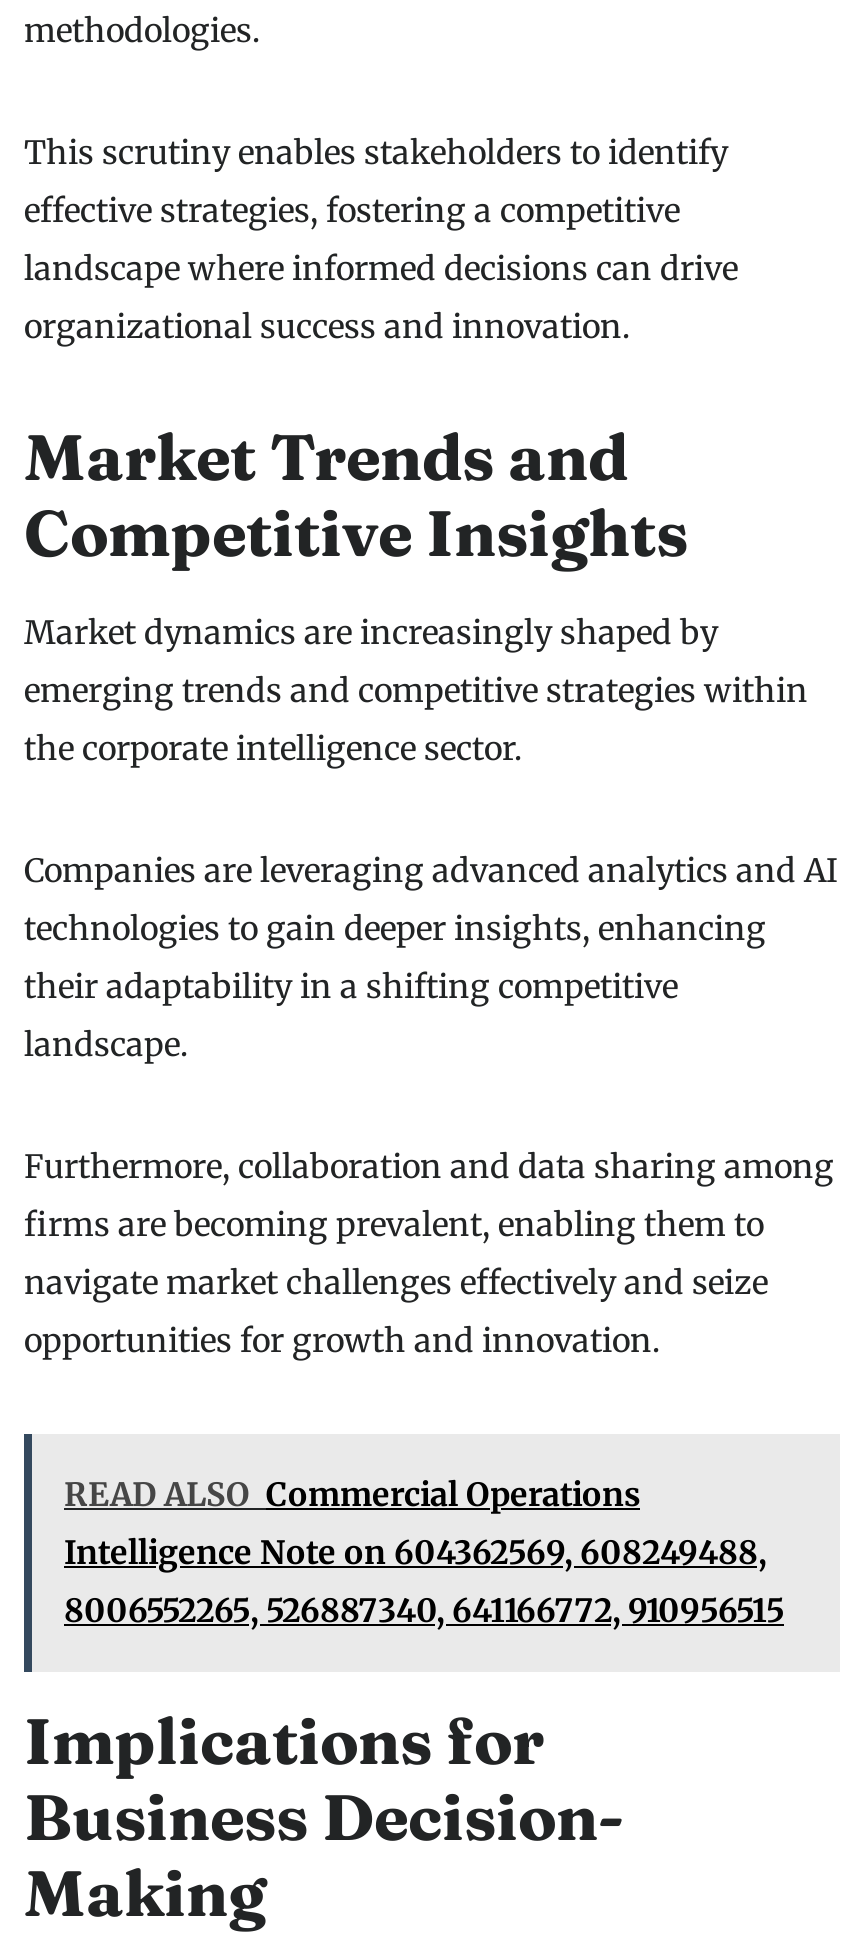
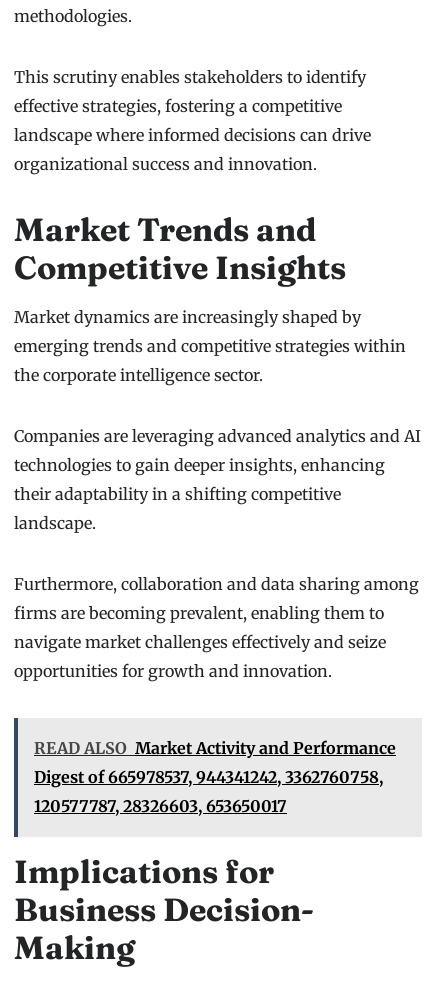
- READ ALSO Commercial Operations
- Intelligence Note on 604362569, 608249488,
- 8006552265, 526887340, 641166772, 910956515
+ READ ALSO Market Activity and Performance
+ Digest of 665978537, 944341242, 3362760758,
+ 120577787, 28326603, 653650017
